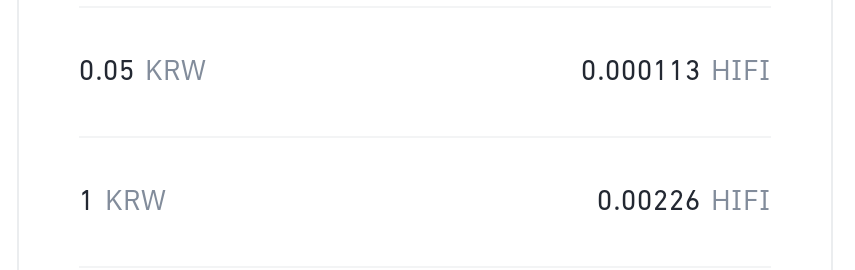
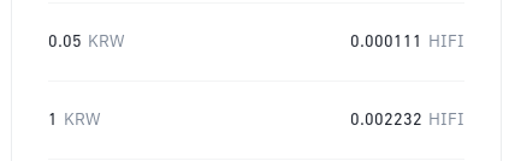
- 0.000113 HIFI
+ 0.000111 HIFI

- 0.00226 HIFI
+ 0.002232 HIFI
